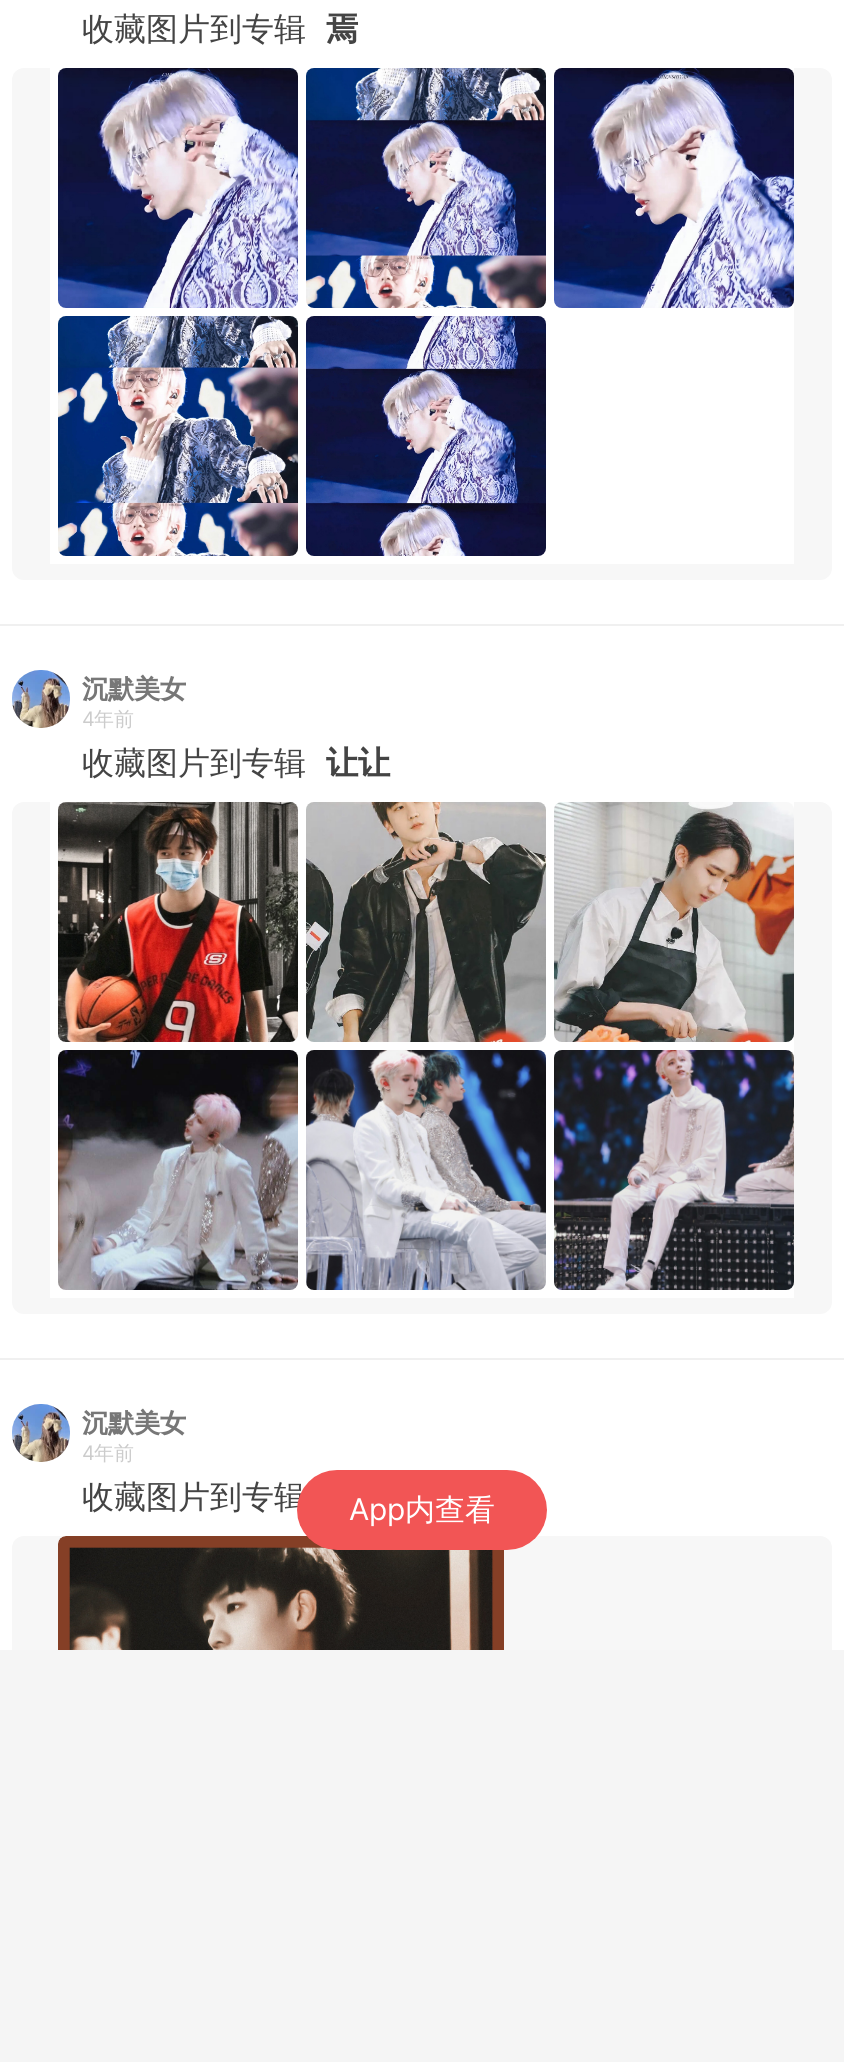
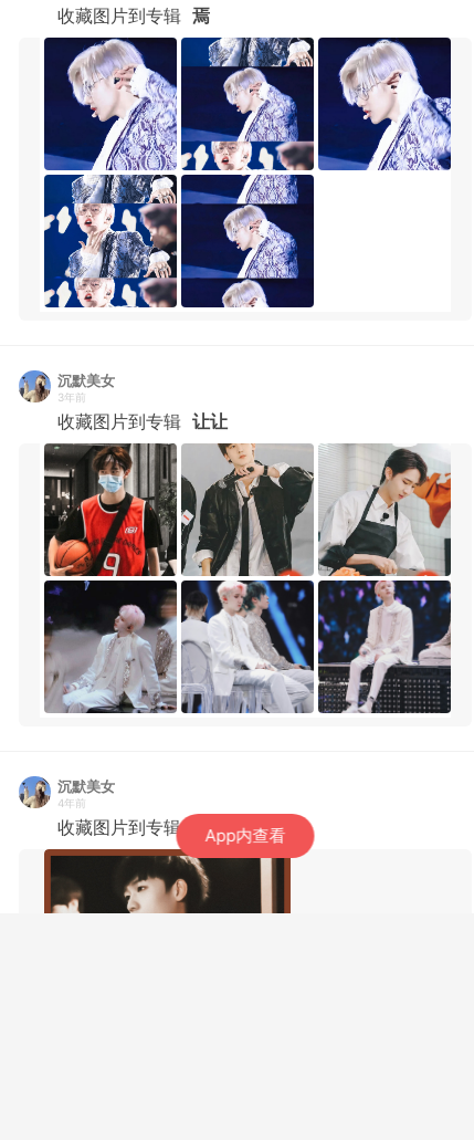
- 4年前
+ 3年前
